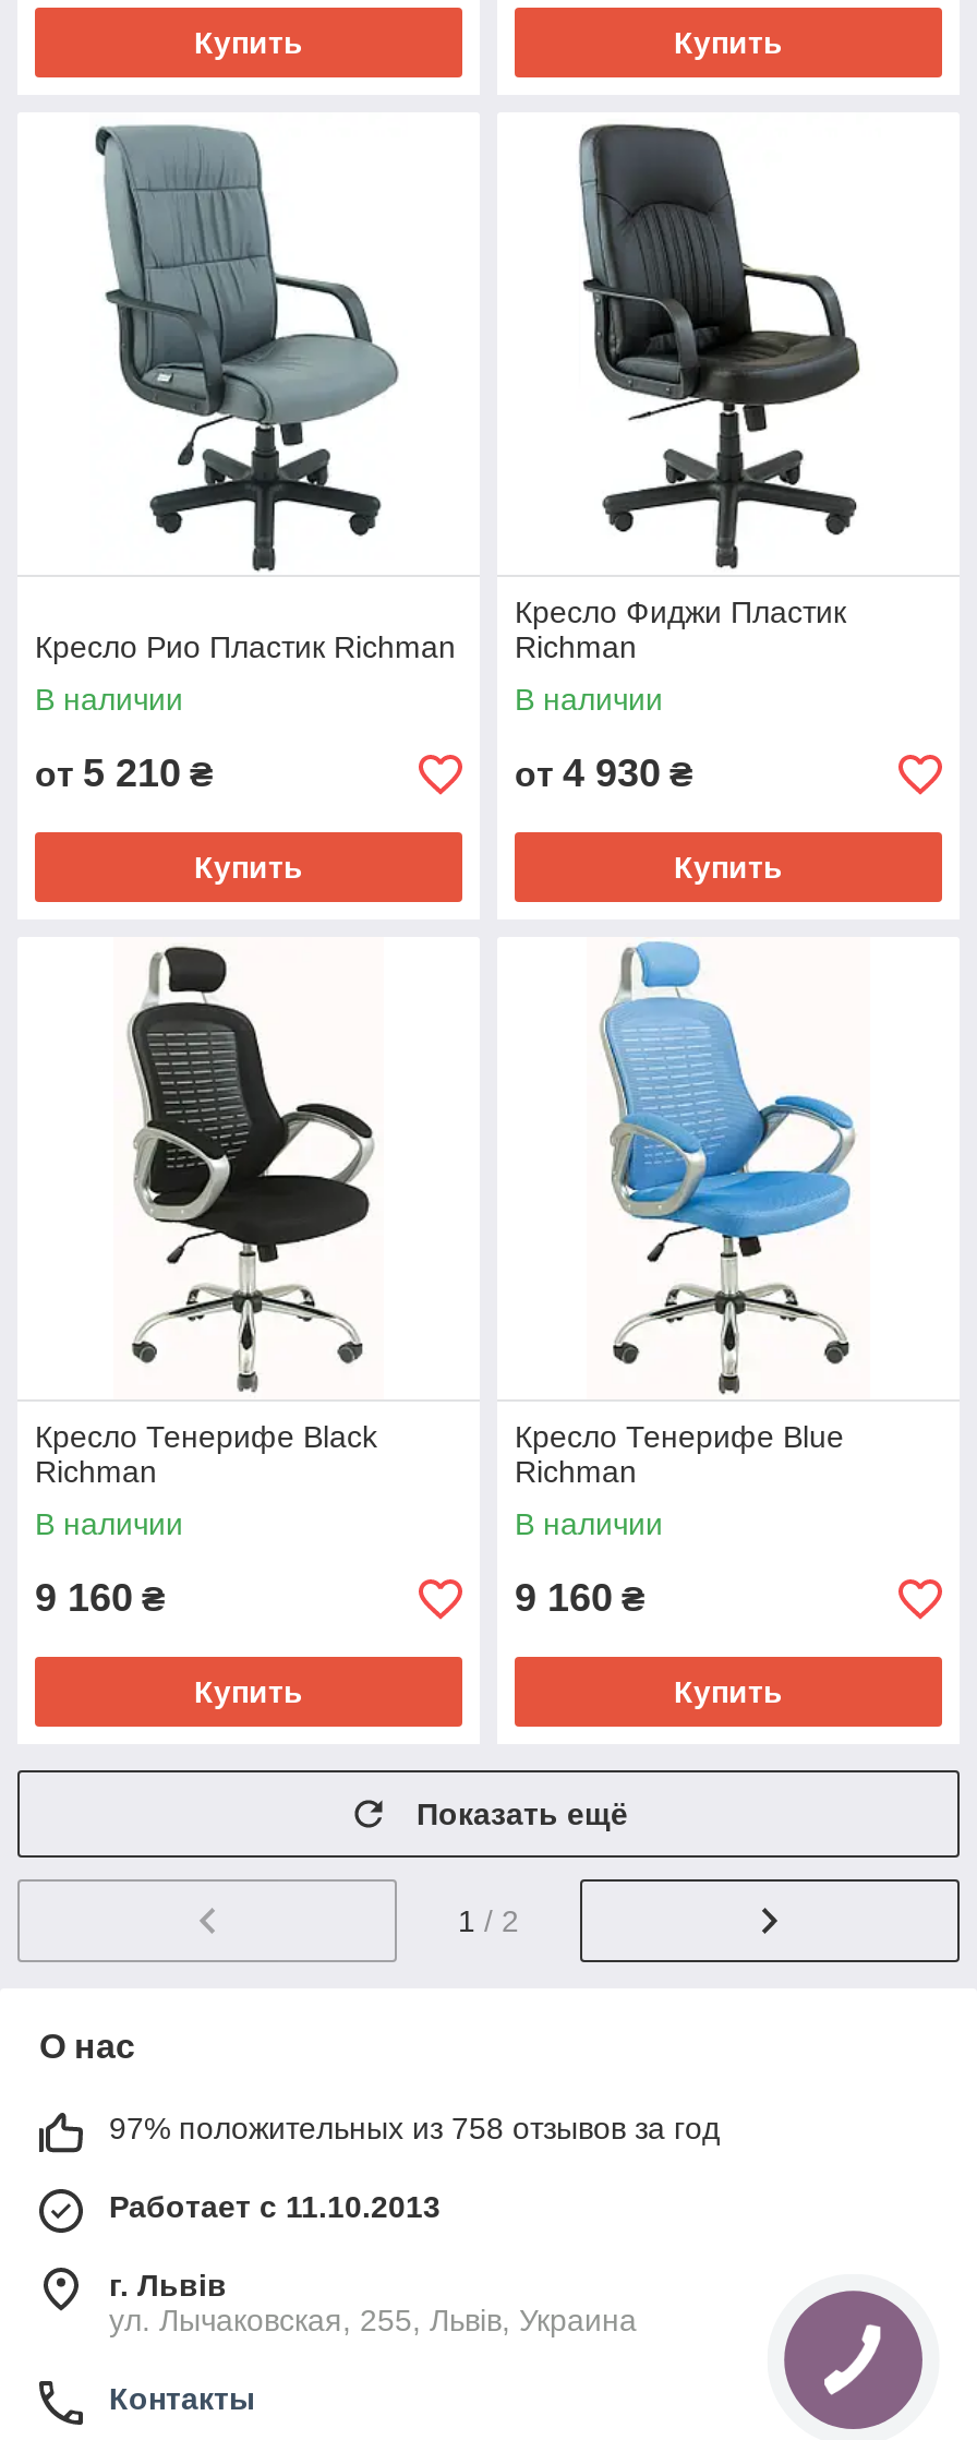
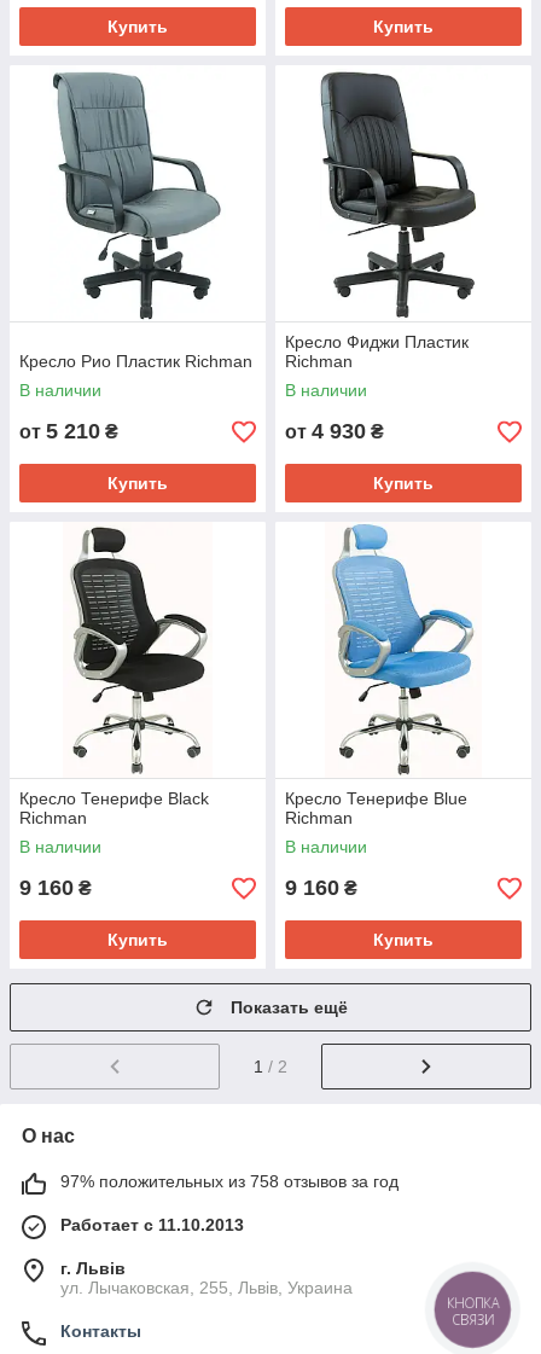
+ КНОПКА
+ СВЯЗИ
